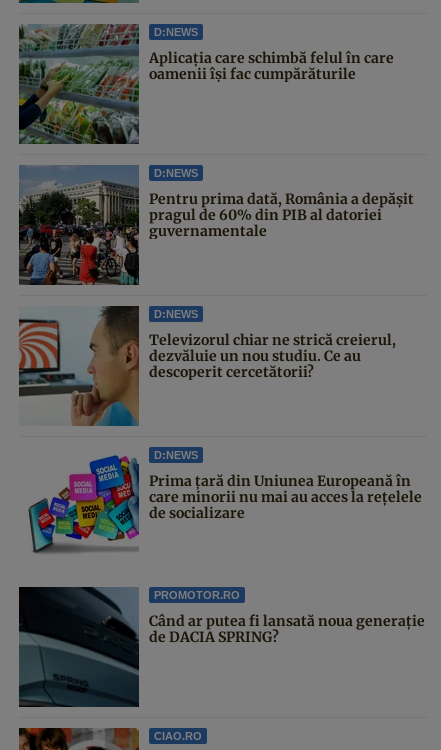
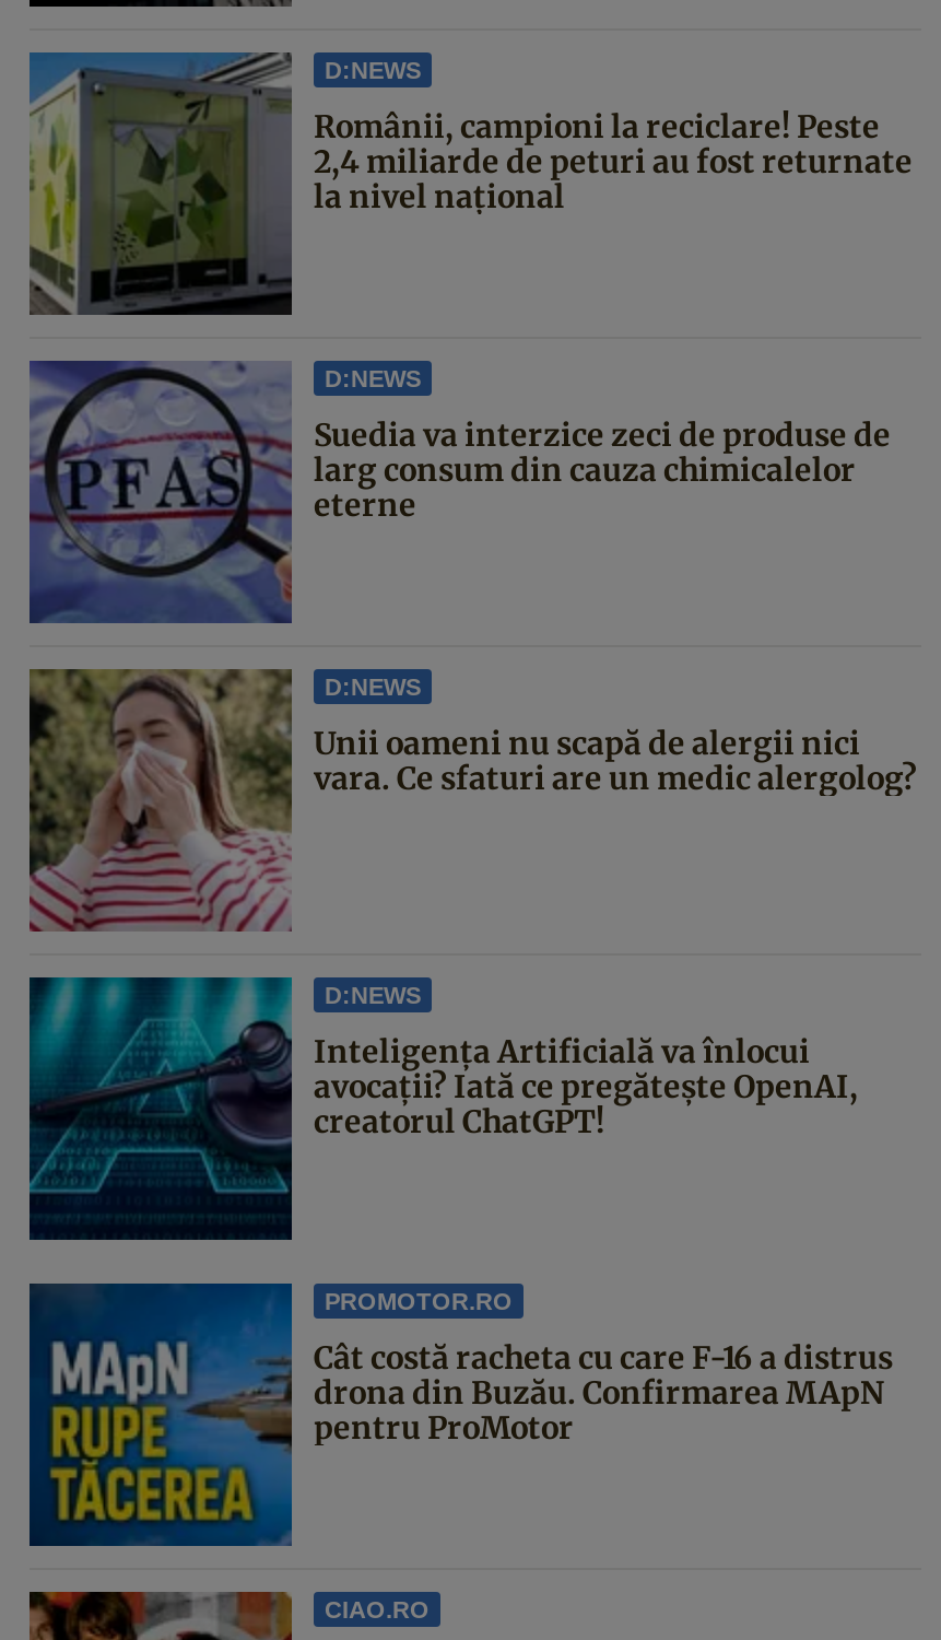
- [image]
- Aplicația care schimbă felul în care
- oamenii își fac cumpărăturile
+ [image]
+ Românii, campioni la reciclare! Peste
+ 2,4 miliarde de peturi au fost returnate
+ la nivel național

- [image]
- Pentru prima dată, România a depășit
- pragul de 60% din PIB al datoriei
- guvernamentale
+ [image]
+ Suedia va interzice zeci de produse de
+ larg consum din cauza chimicalelor
+ eterne

- [image]
- Televizorul chiar ne strică creierul,
- dezvăluie un nou studiu. Ce au
- descoperit cercetătorii?
+ [image]
+ Unii oameni nu scapă de alergii nici
+ vara. Ce sfaturi are un medic alergolog?

- [image]
- Prima țară din Uniunea Europeană în
- care minorii nu mai au acces la rețelele
- de socializare
+ [image]
+ Inteligența Artificială va înlocui
+ avocații? Iată ce pregătește OpenAI,
+ creatorul ChatGPT!

- [image]
- Când ar putea fi lansată noua generație
- de DACIA SPRING?
+ [image]
+ Cât costă racheta cu care F-16 a distrus
+ drona din Buzău. Confirmarea MApN
+ pentru ProMotor
